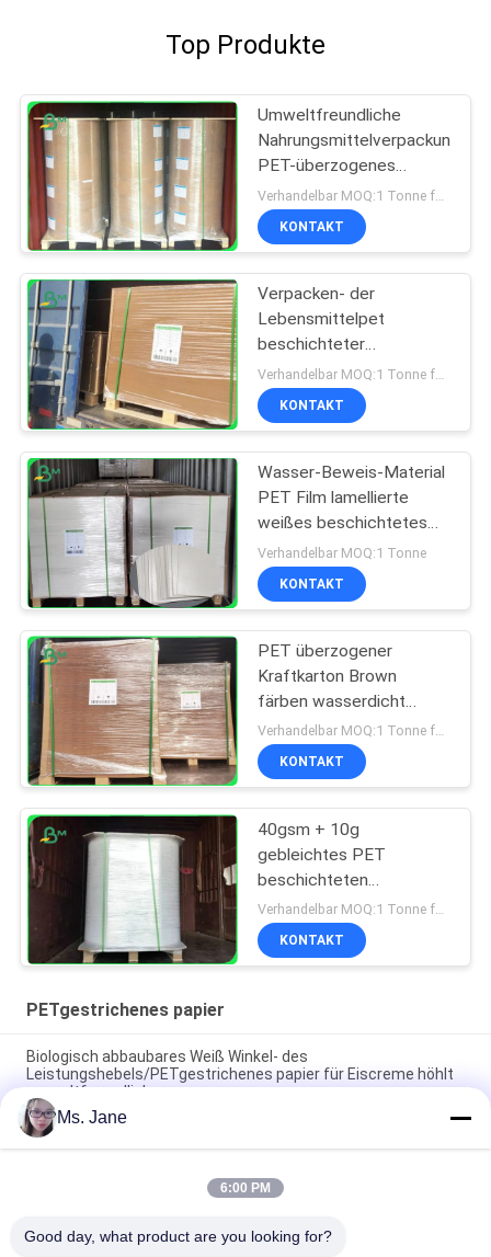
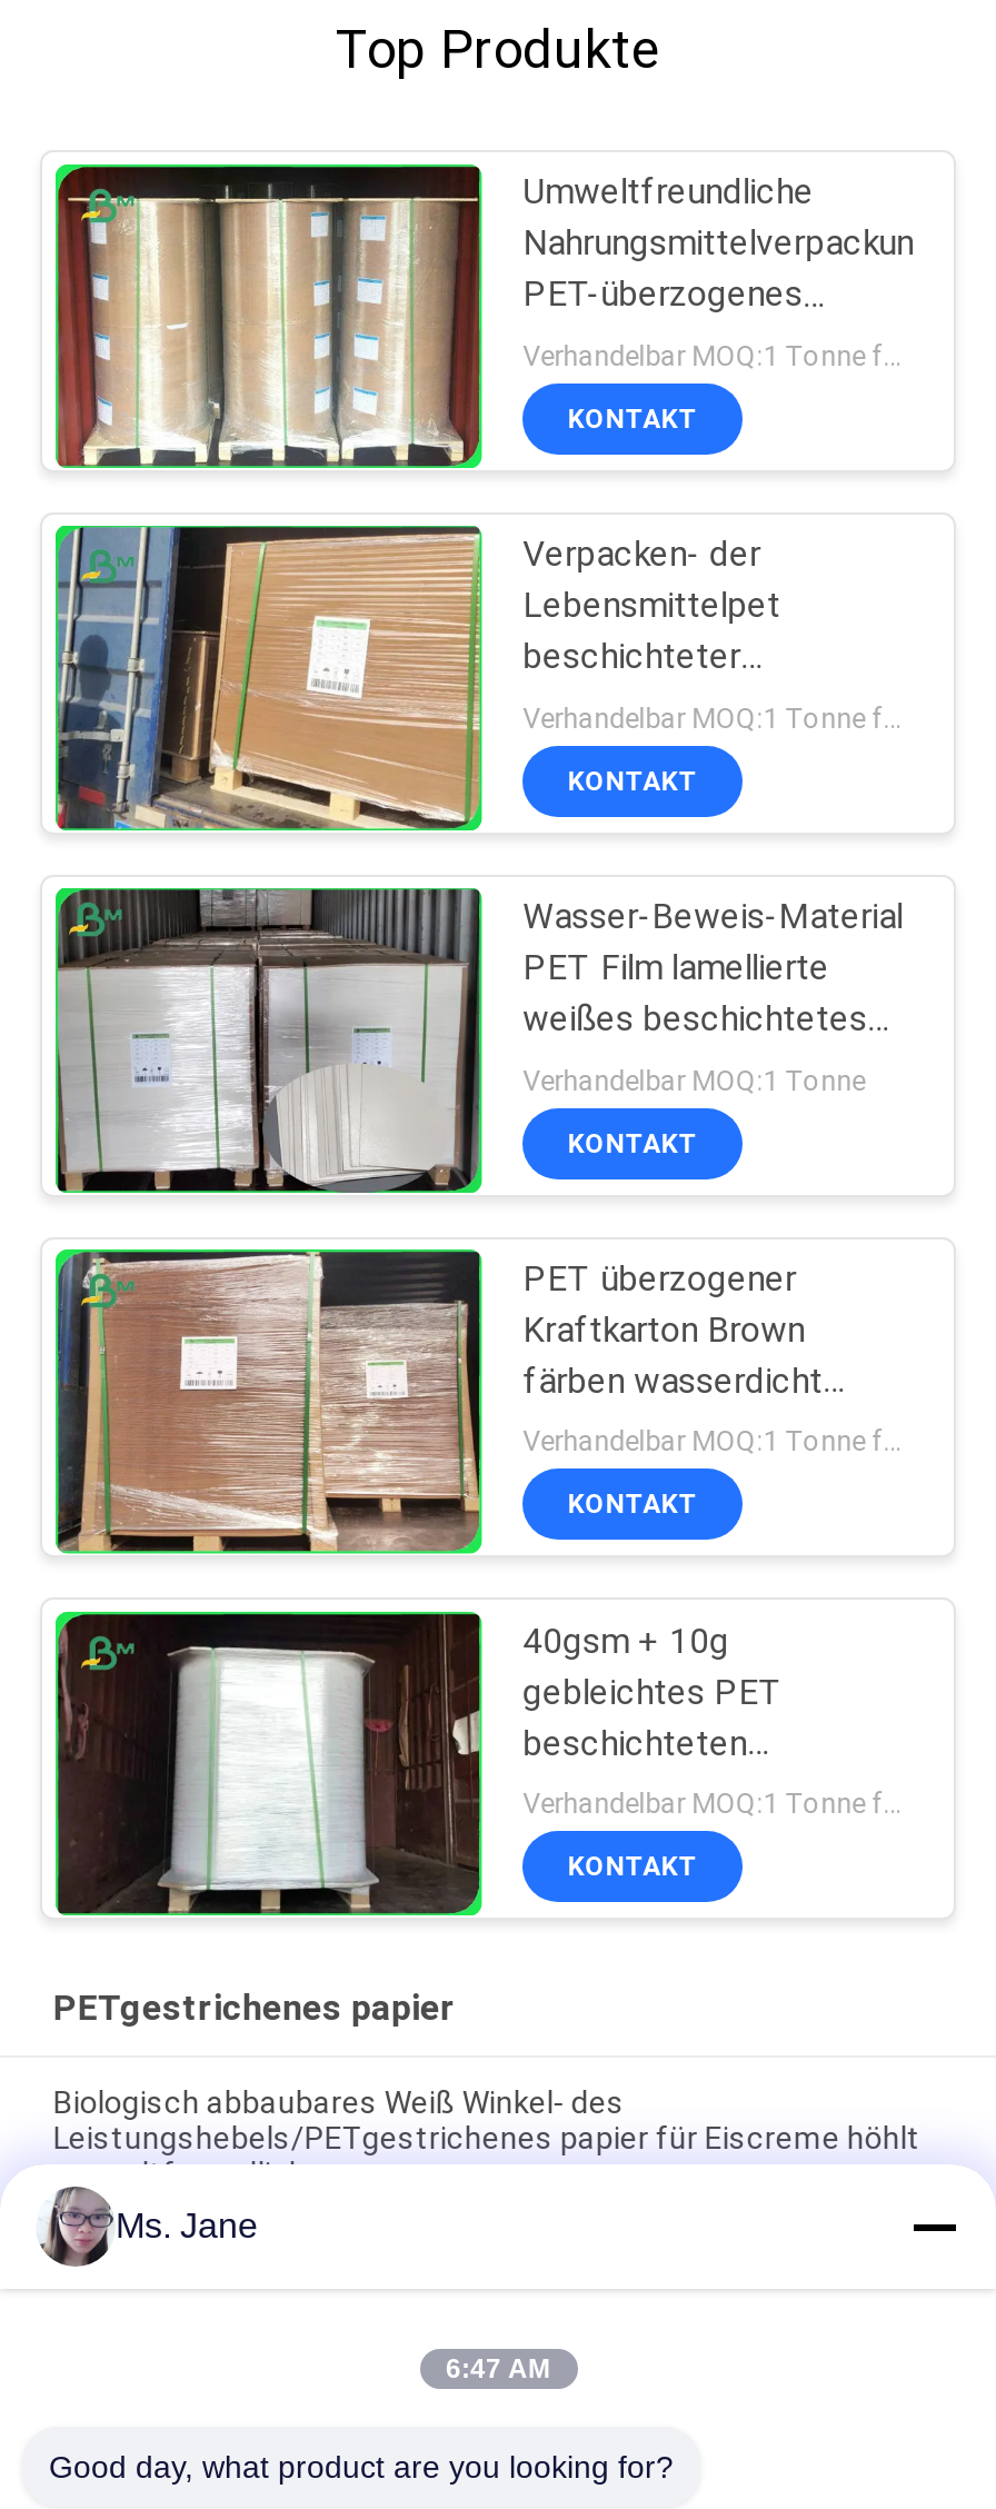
- 6:00 PM
+ 6:47 AM
